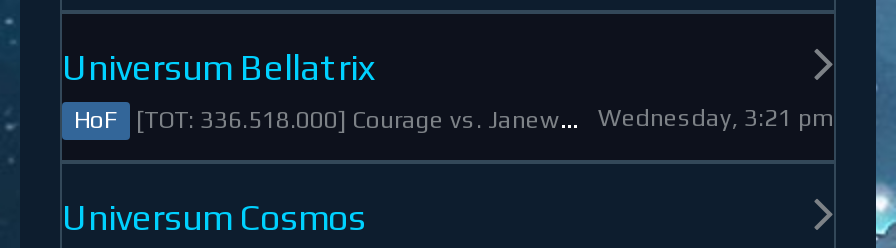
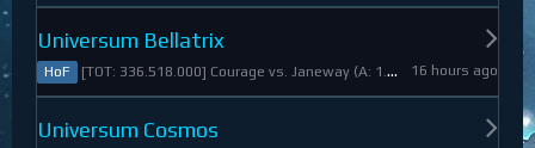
- Wednesday, 3:21 pm
+ 16 hours ago
